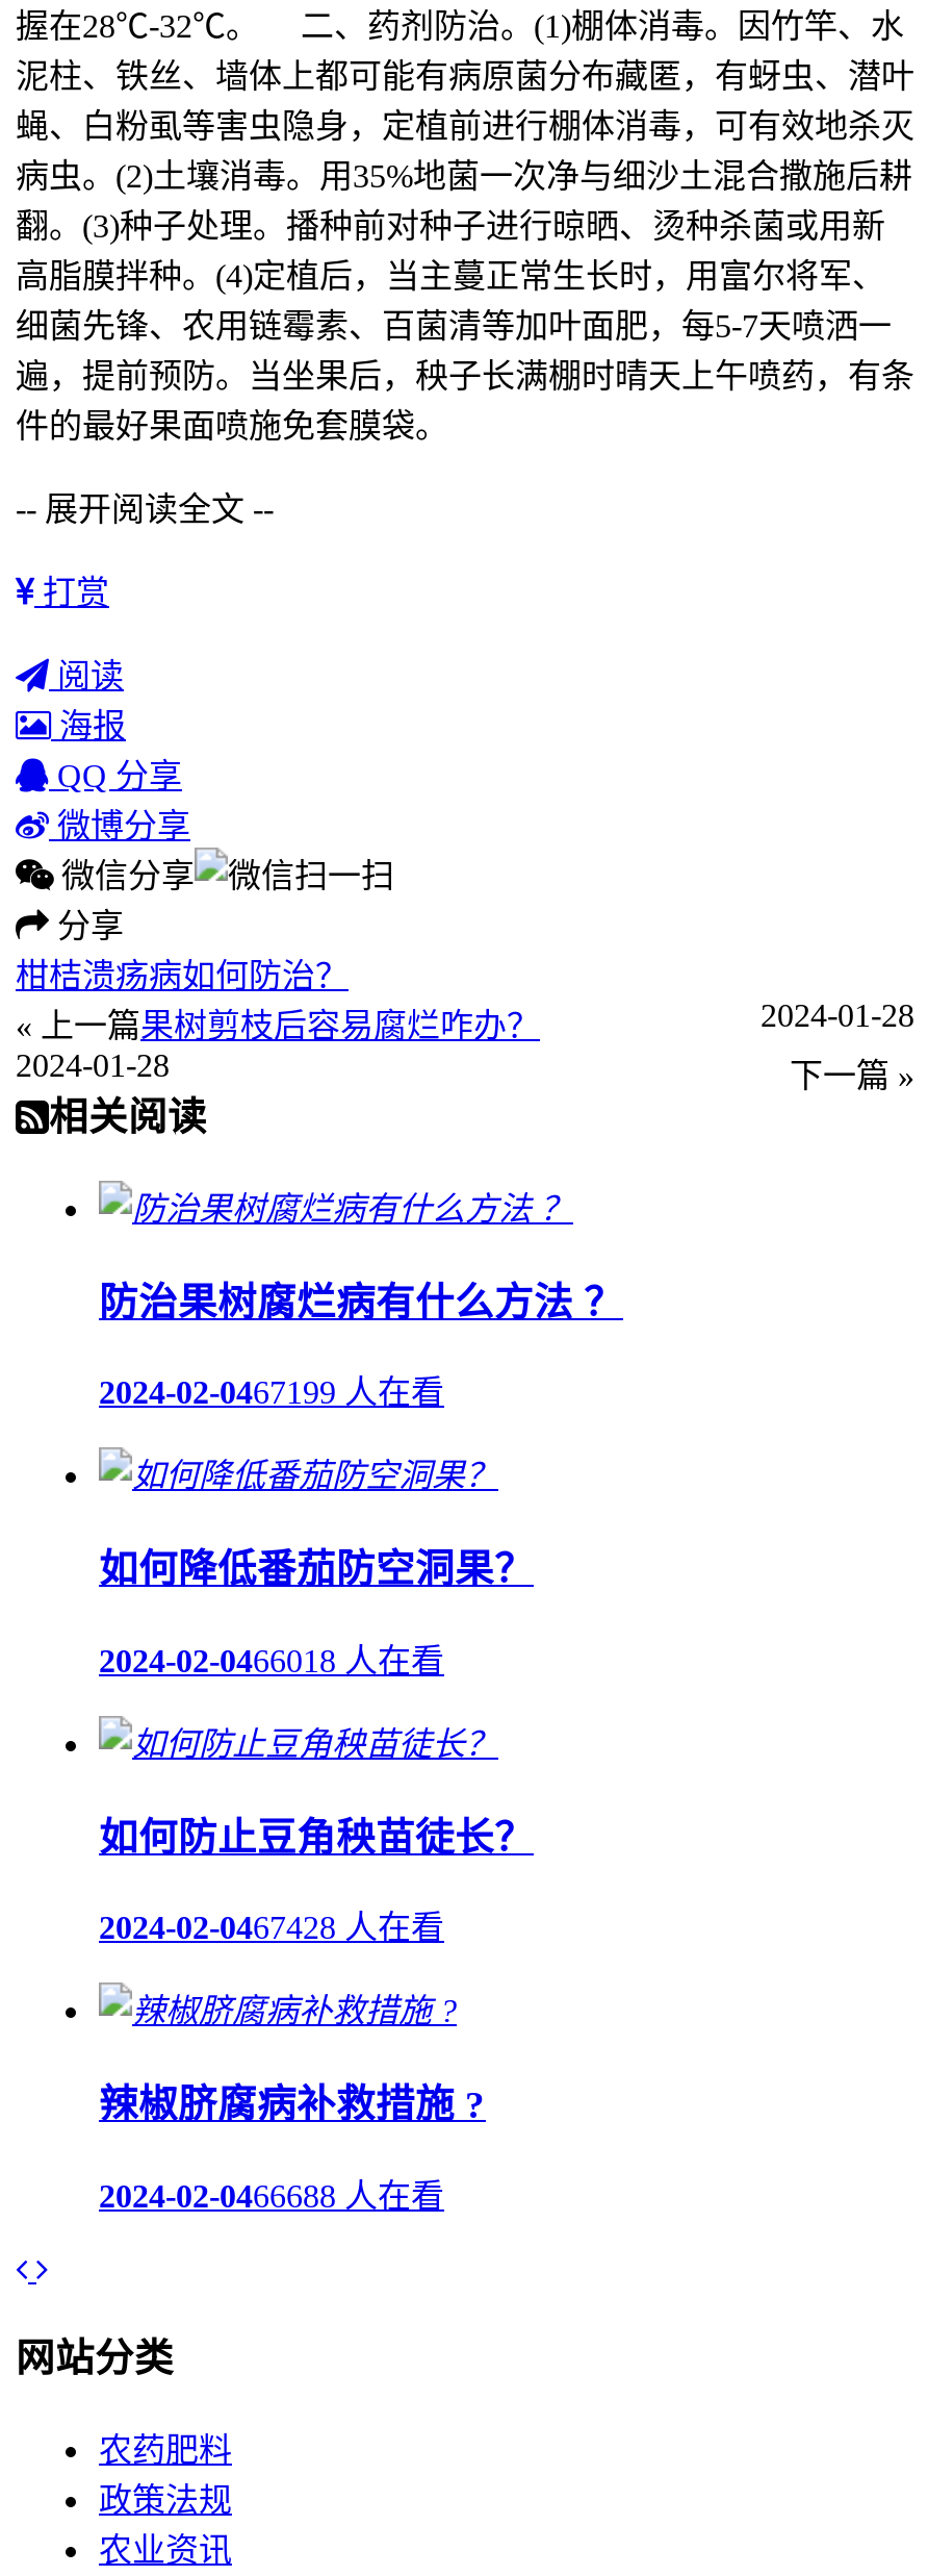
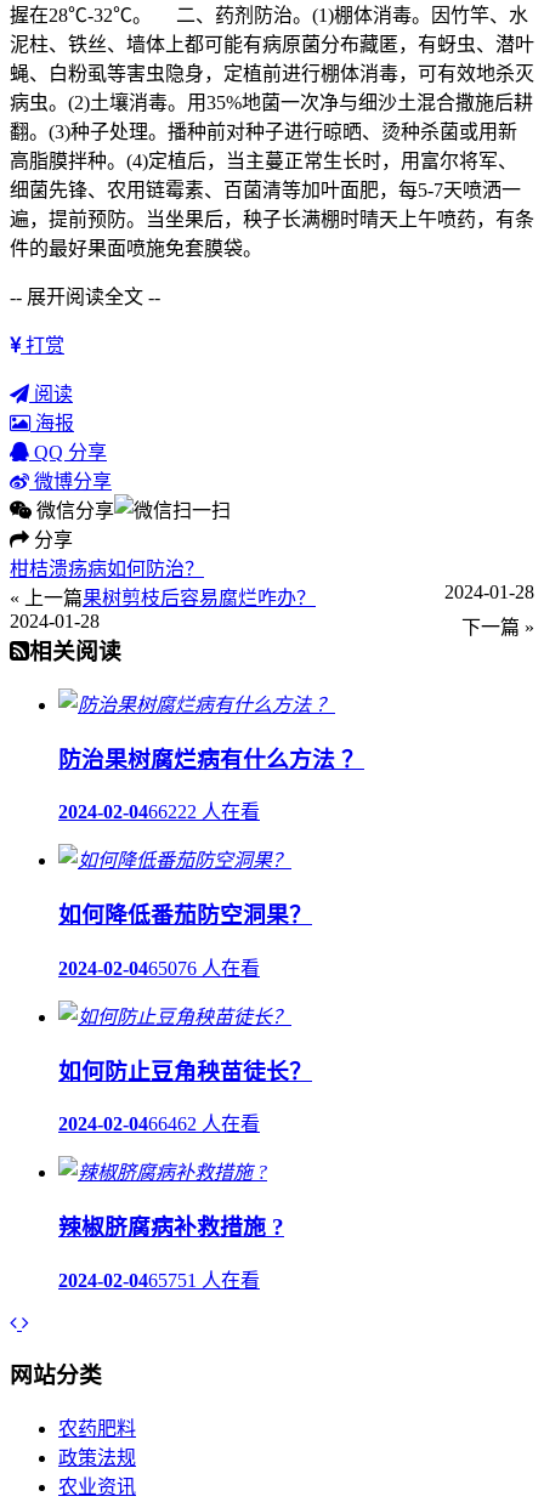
- 2024-02-0467199 人在看
+ 2024-02-0466222 人在看

- 2024-02-0466018 人在看
+ 2024-02-0465076 人在看

- 2024-02-0467428 人在看
+ 2024-02-0466462 人在看

- 2024-02-0466688 人在看
+ 2024-02-0465751 人在看
